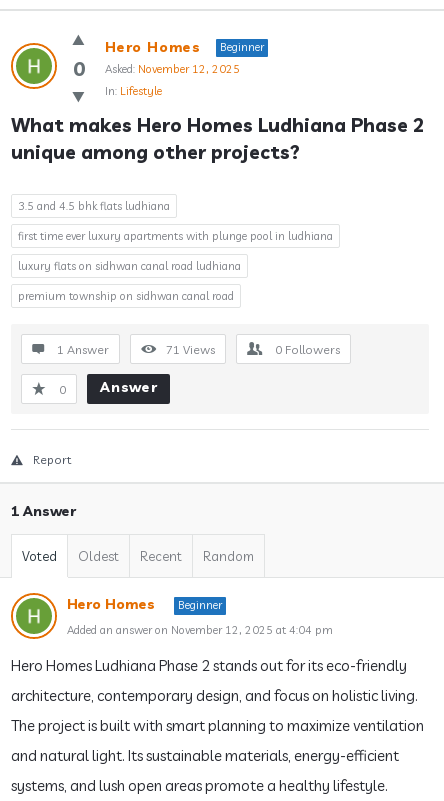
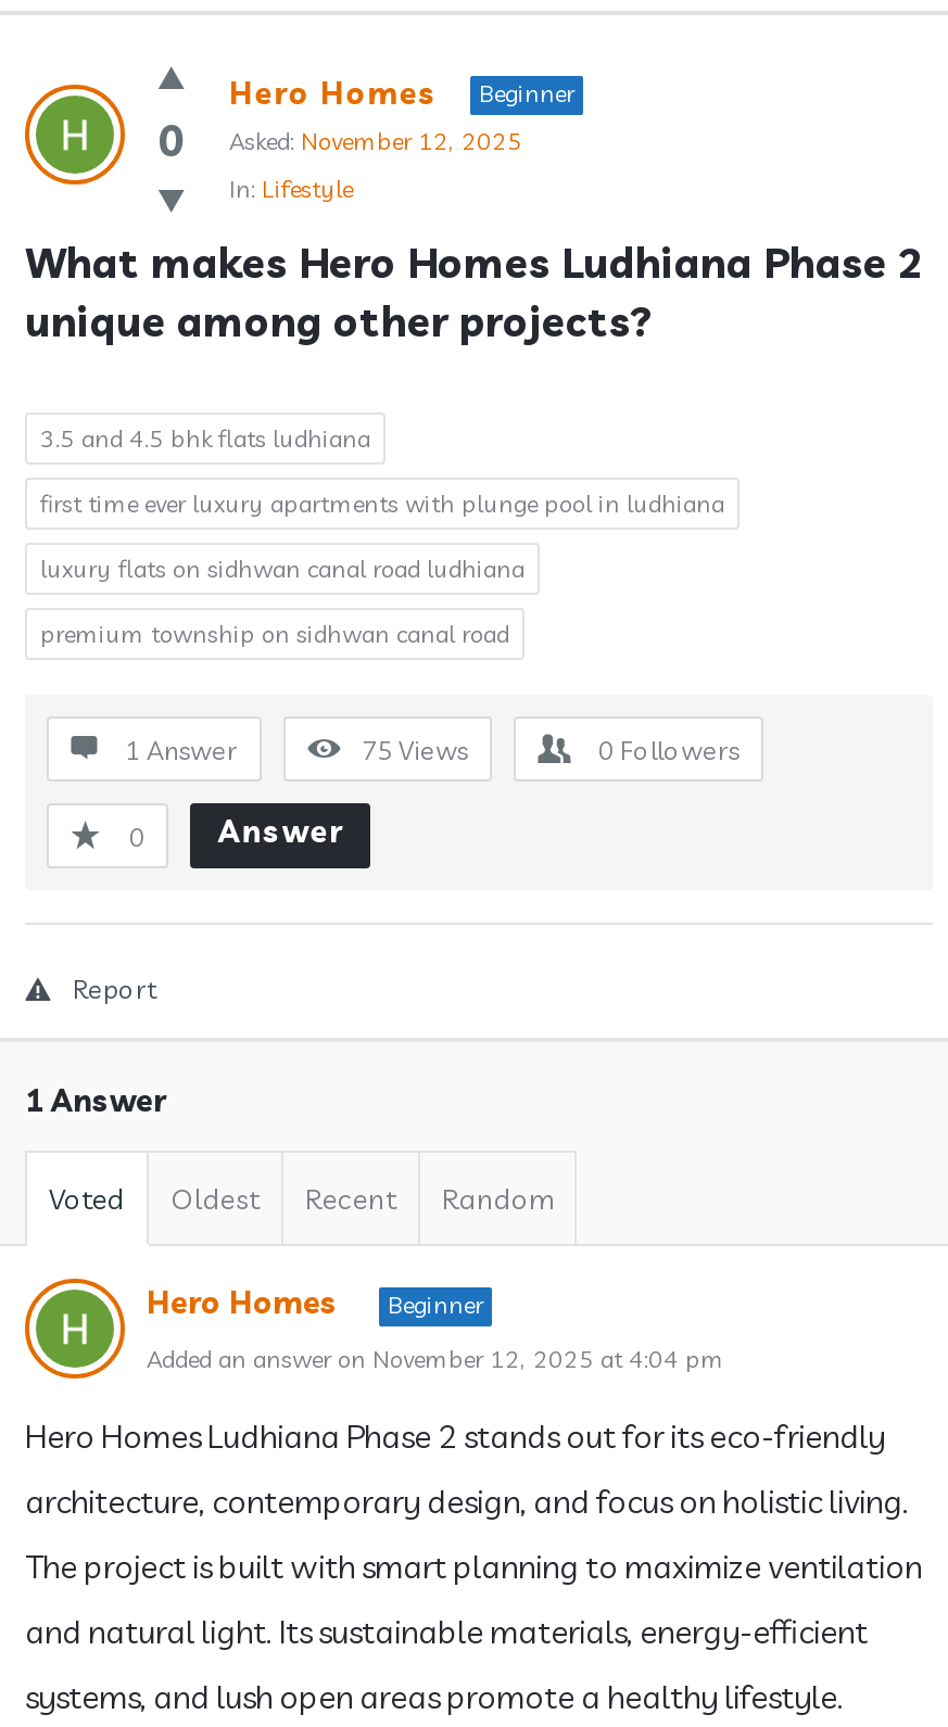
- 71 Views
+ 75 Views
